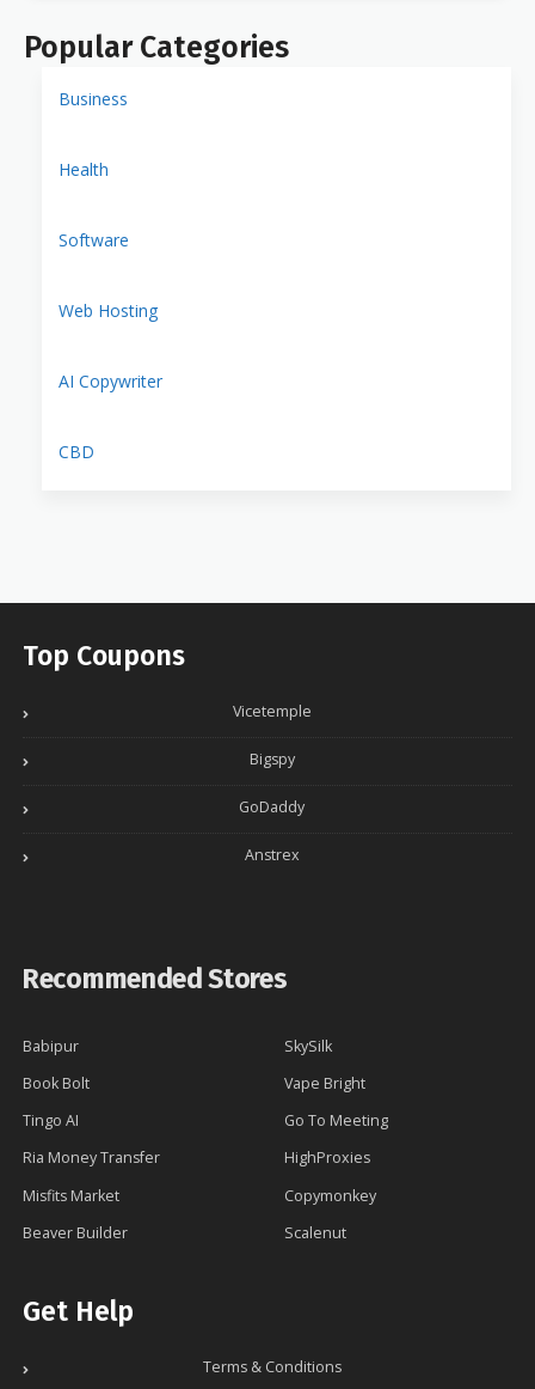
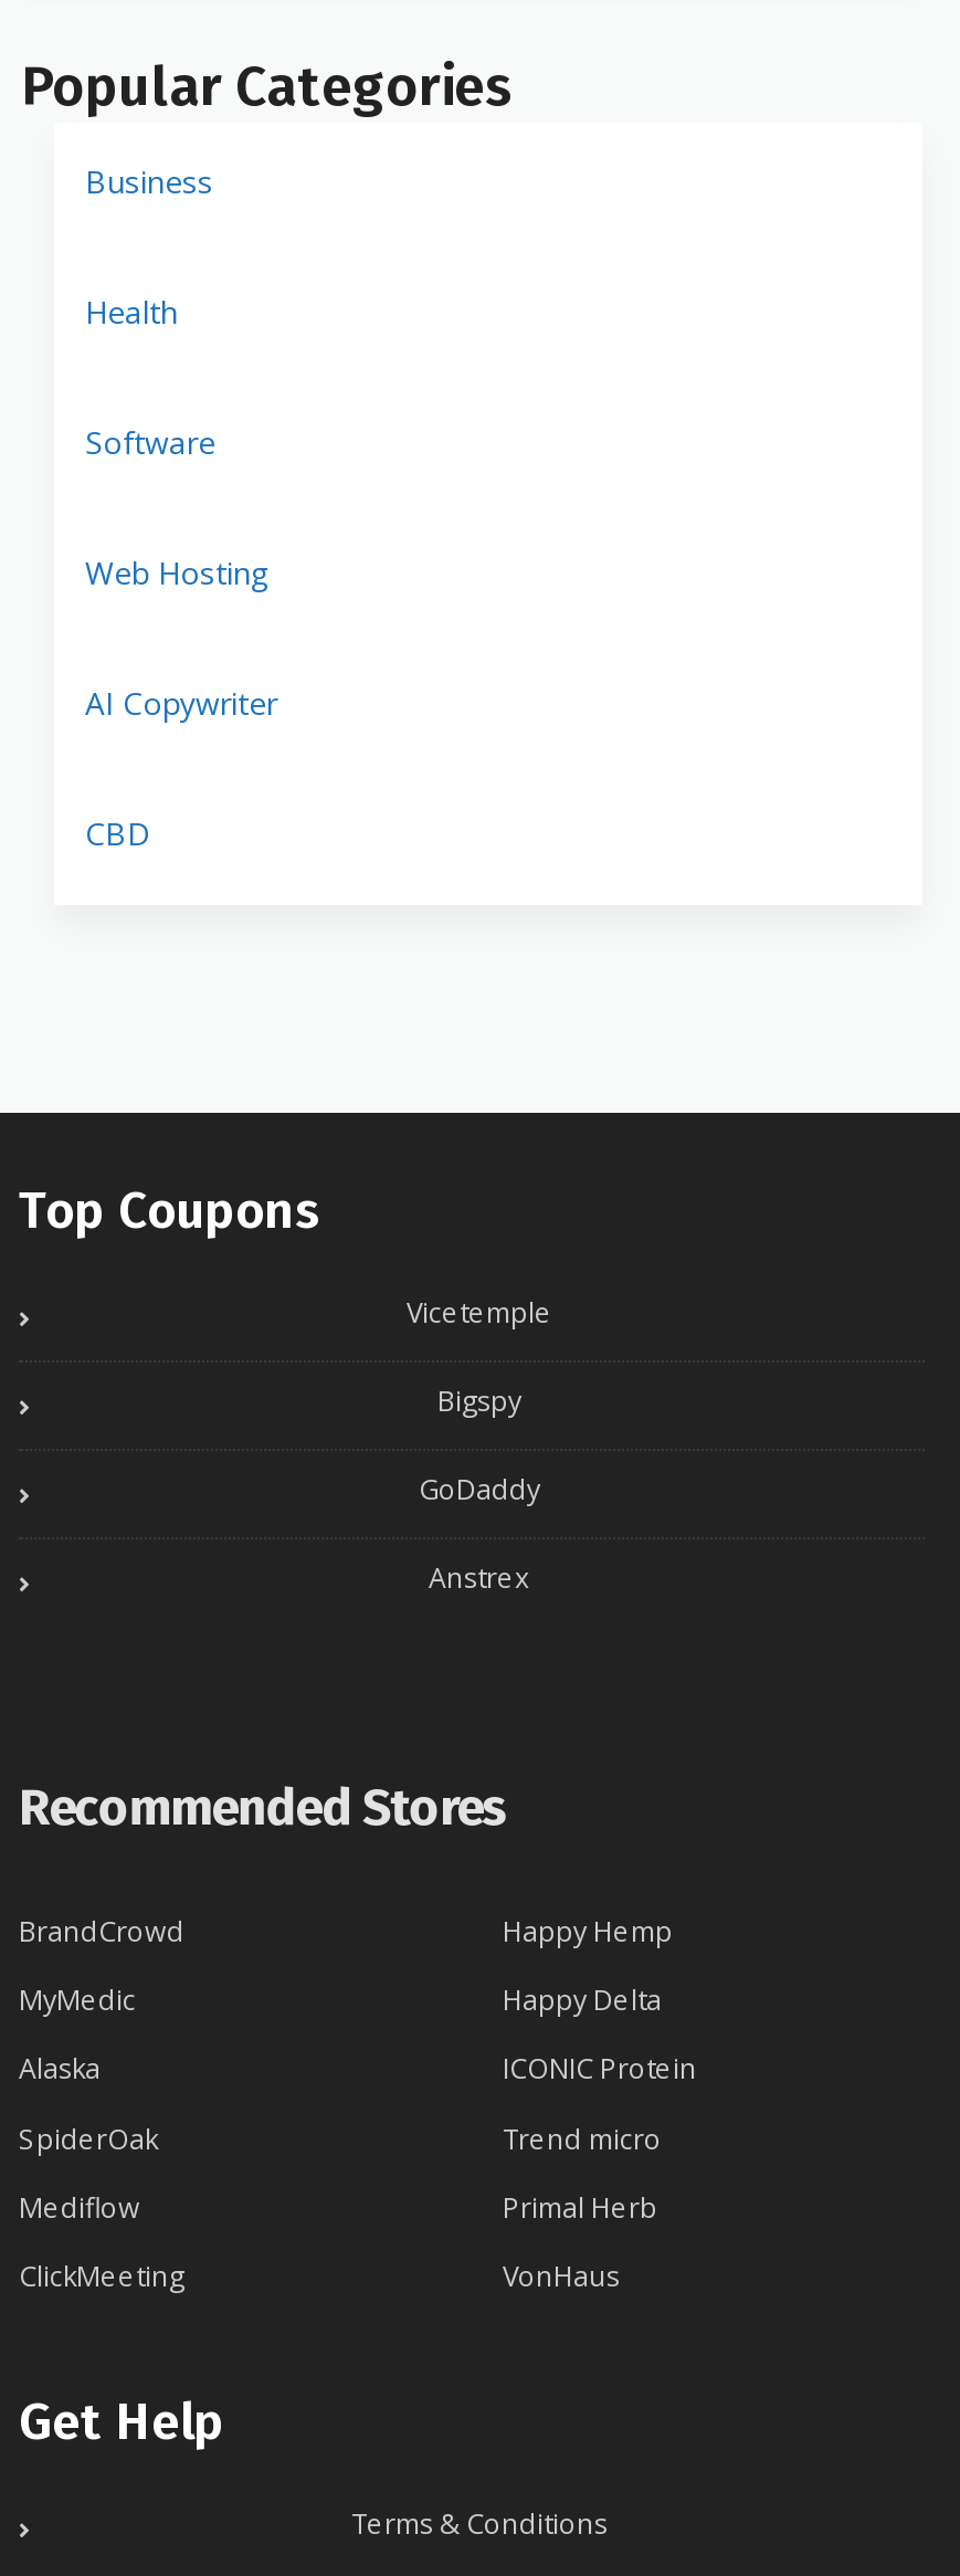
- Babipur
- SkySilk
+ BrandCrowd
+ Happy Hemp

- Book Bolt
- Vape Bright
+ MyMedic
+ Happy Delta

- Tingo AI
- Go To Meeting
+ Alaska
+ ICONIC Protein

- Ria Money Transfer
- HighProxies
+ SpiderOak
+ Trend micro

- Misfits Market
- Copymonkey
+ Mediflow
+ Primal Herb

- Beaver Builder
- Scalenut
+ ClickMeeting
+ VonHaus
